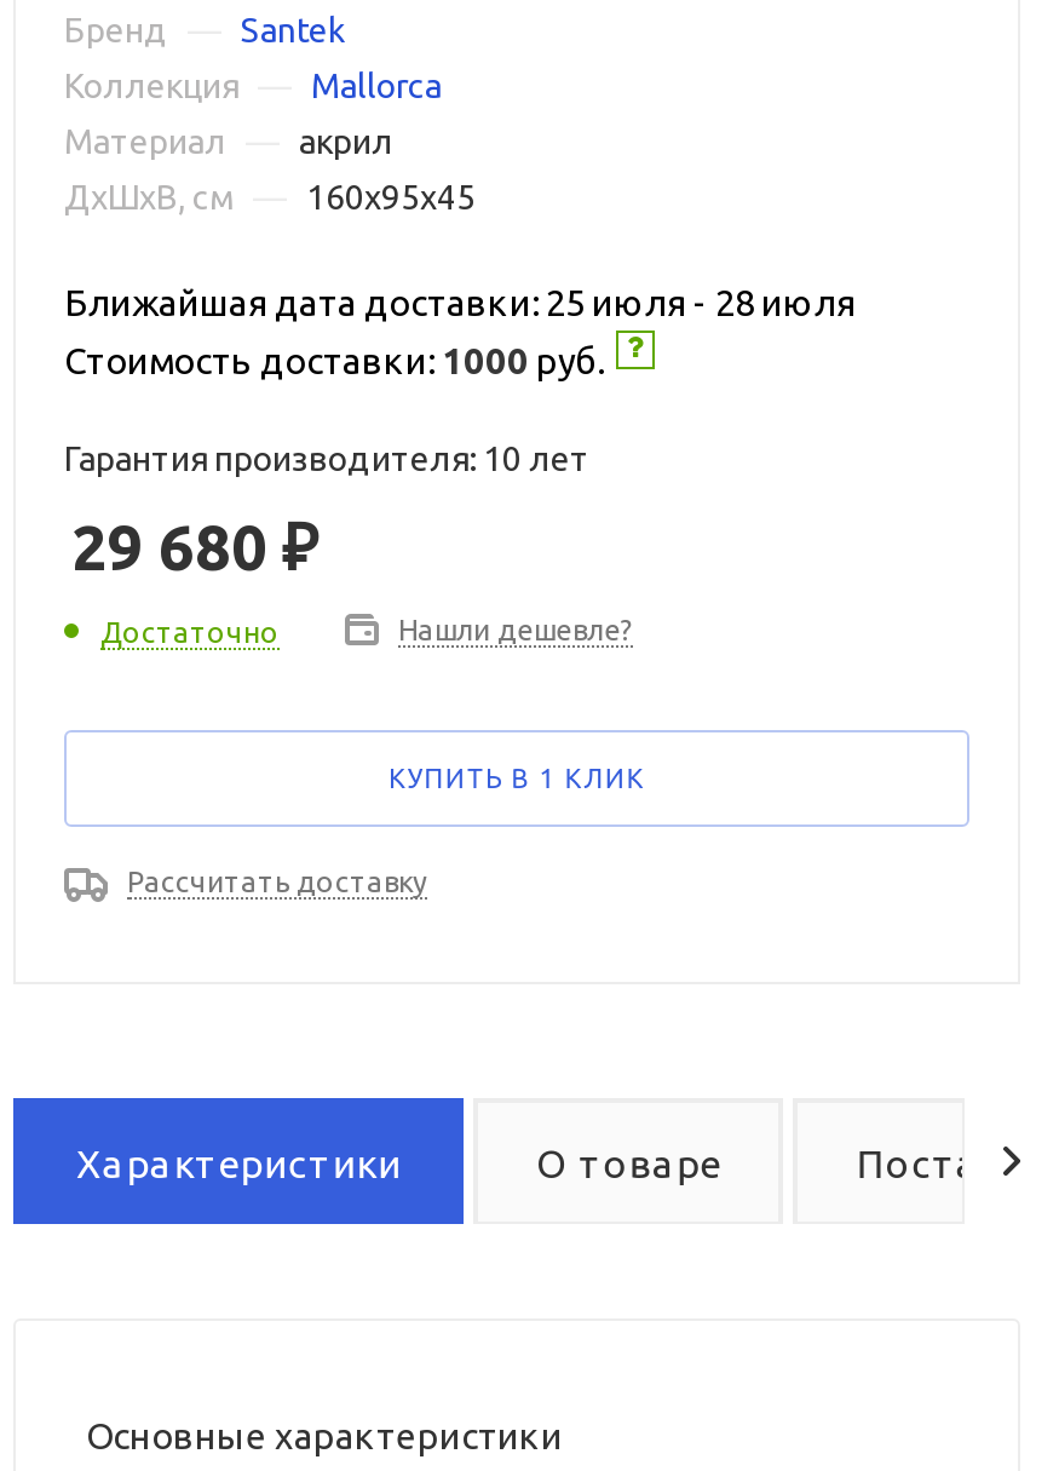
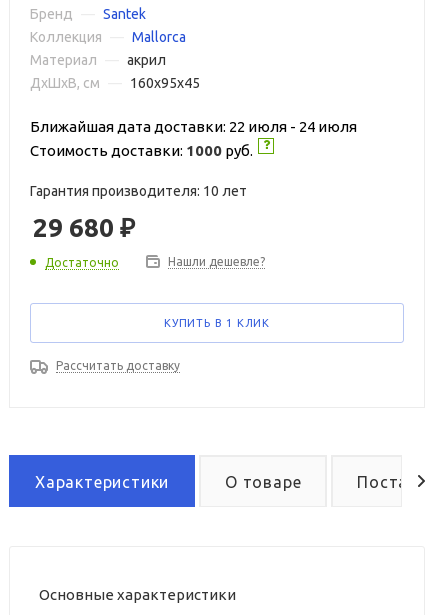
- Ближайшая дата доставки: 25 июля - 28 июля
+ Ближайшая дата доставки: 22 июля - 24 июля
